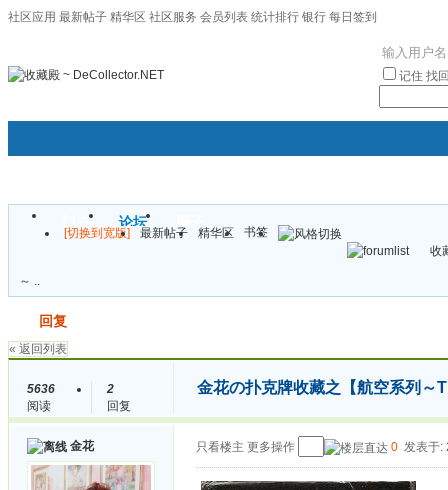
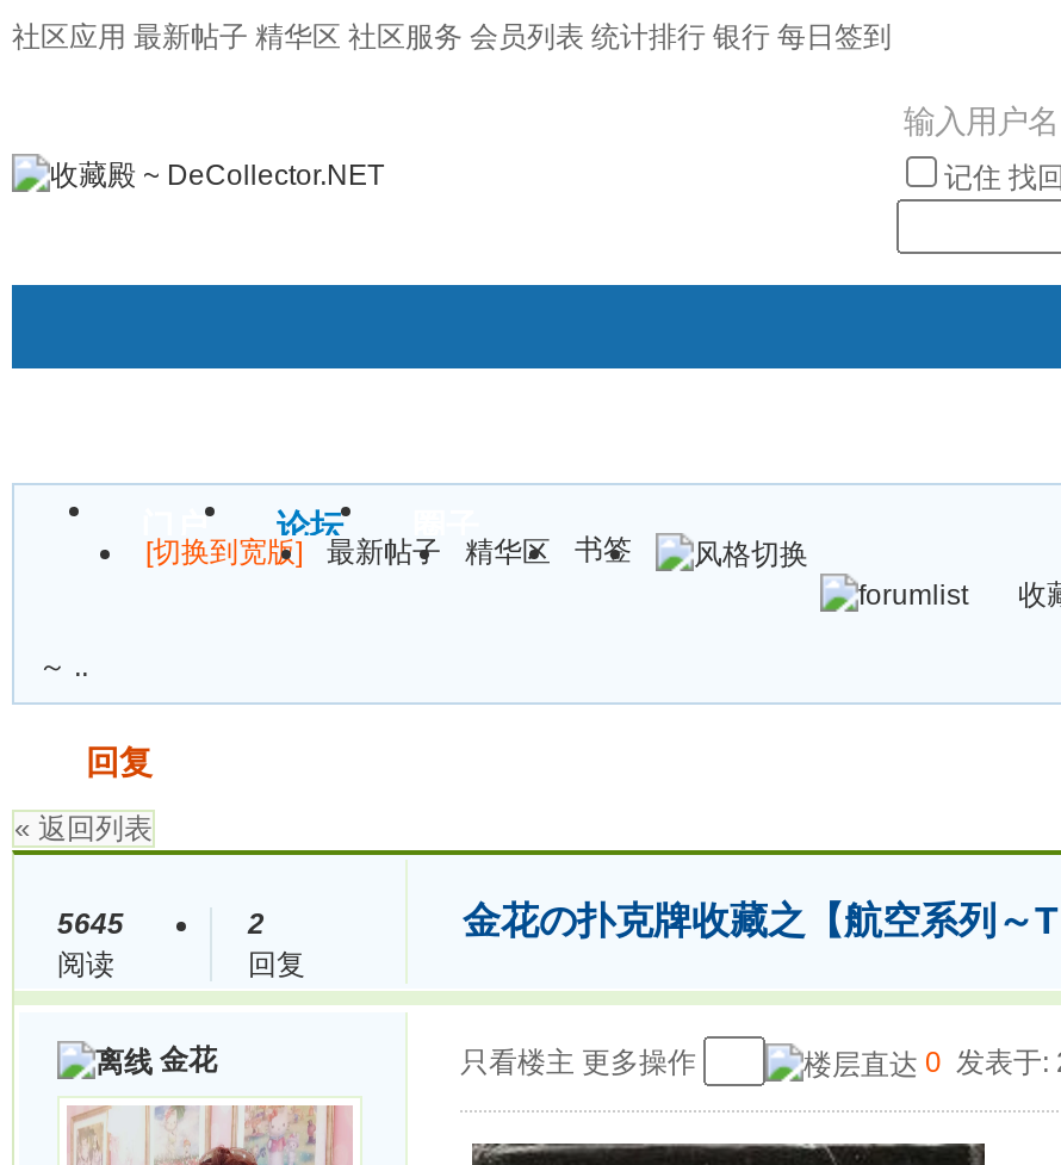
- 5636
+ 5645
